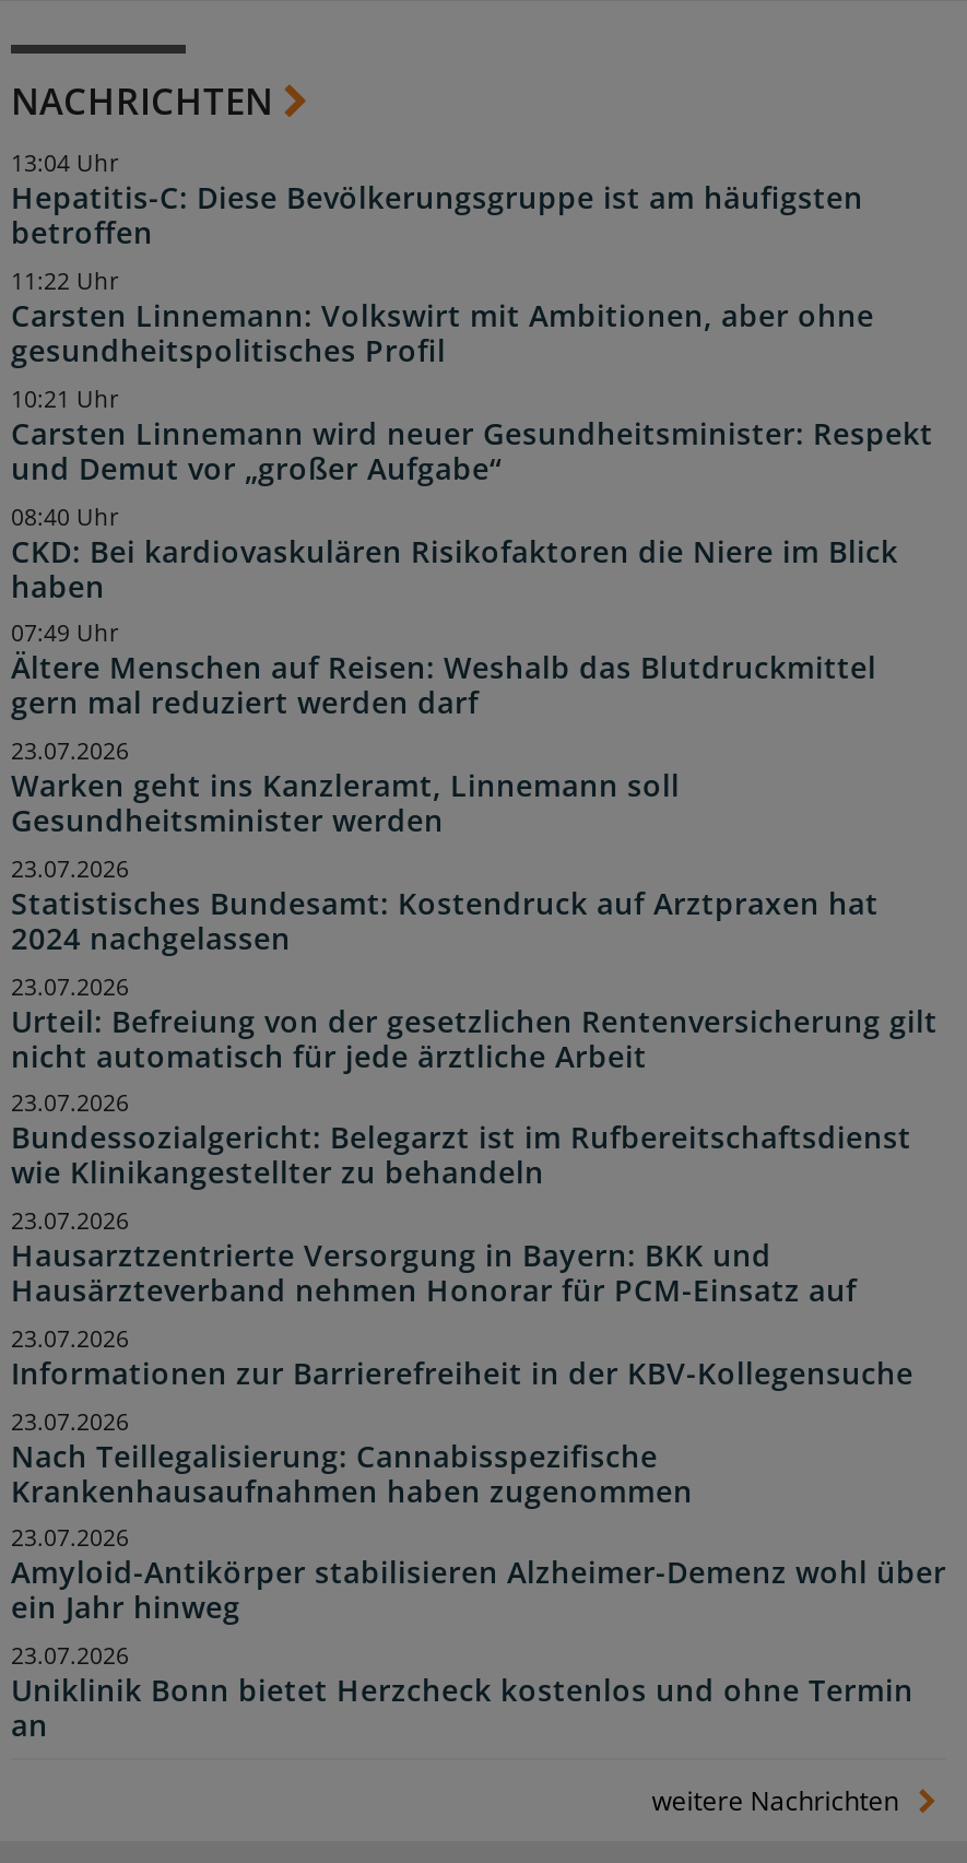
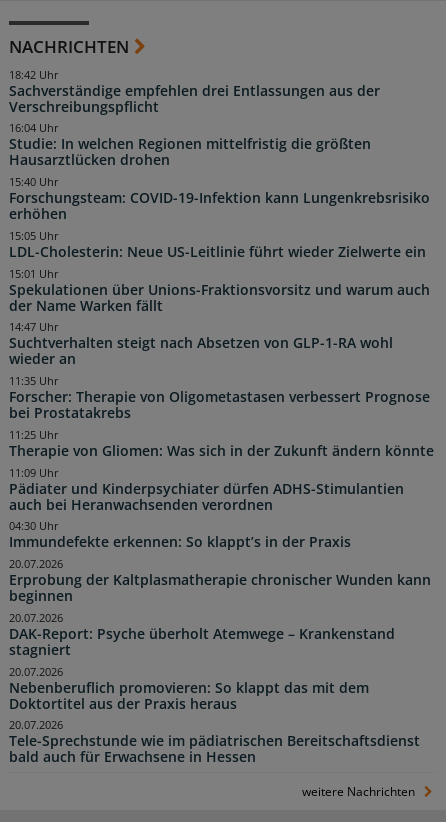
- 13:04 Uhr
+ 18:42 Uhr

- Hepatitis-C: Diese Bevölkerungsgruppe ist am häufigsten
- betroffen
+ Sachverständige empfehlen drei Entlassungen aus der
+ Verschreibungspflicht

- 11:22 Uhr
+ 16:04 Uhr

- Carsten Linnemann: Volkswirt mit Ambitionen, aber ohne
- gesundheitspolitisches Profil
+ Studie: In welchen Regionen mittelfristig die größten
+ Hausarztlücken drohen

- 10:21 Uhr
+ 15:40 Uhr

- Carsten Linnemann wird neuer Gesundheitsminister: Respekt
- und Demut vor „großer Aufgabe“
+ Forschungsteam: COVID-19-Infektion kann Lungenkrebsrisiko
+ erhöhen

- 08:40 Uhr
+ 15:05 Uhr

- CKD: Bei kardiovaskulären Risikofaktoren die Niere im Blick
- haben
+ LDL-Cholesterin: Neue US-Leitlinie führt wieder Zielwerte ein

- 07:49 Uhr
+ 15:01 Uhr

- Ältere Menschen auf Reisen: Weshalb das Blutdruckmittel
- gern mal reduziert werden darf
+ Spekulationen über Unions-Fraktionsvorsitz und warum auch
+ der Name Warken fällt

- 23.07.2026
+ 14:47 Uhr

- Warken geht ins Kanzleramt, Linnemann soll
- Gesundheitsminister werden
+ Suchtverhalten steigt nach Absetzen von GLP-1-RA wohl
+ wieder an

- 23.07.2026
+ 11:35 Uhr

- Statistisches Bundesamt: Kostendruck auf Arztpraxen hat
- 2024 nachgelassen
+ Forscher: Therapie von Oligometastasen verbessert Prognose
+ bei Prostatakrebs

- 23.07.2026
+ 11:25 Uhr

- Urteil: Befreiung von der gesetzlichen Rentenversicherung gilt
- nicht automatisch für jede ärztliche Arbeit
+ Therapie von Gliomen: Was sich in der Zukunft ändern könnte

- 23.07.2026
+ 11:09 Uhr

- Bundessozialgericht: Belegarzt ist im Rufbereitschaftsdienst
- wie Klinikangestellter zu behandeln
+ Pädiater und Kinderpsychiater dürfen ADHS-Stimulantien
+ auch bei Heranwachsenden verordnen

- 23.07.2026
+ 04:30 Uhr

- Hausarztzentrierte Versorgung in Bayern: BKK und
- Hausärzteverband nehmen Honorar für PCM-Einsatz auf
+ Immundefekte erkennen: So klappt’s in der Praxis

- 23.07.2026
+ 20.07.2026

- Informationen zur Barrierefreiheit in der KBV-Kollegensuche
+ Erprobung der Kaltplasmatherapie chronischer Wunden kann
+ beginnen

- 23.07.2026
+ 20.07.2026

- Nach Teillegalisierung: Cannabisspezifische
- Krankenhausaufnahmen haben zugenommen
+ DAK-Report: Psyche überholt Atemwege – Krankenstand
+ stagniert

- 23.07.2026
+ 20.07.2026

- Amyloid-Antikörper stabilisieren Alzheimer-Demenz wohl über
- ein Jahr hinweg
+ Nebenberuflich promovieren: So klappt das mit dem
+ Doktortitel aus der Praxis heraus

- 23.07.2026
+ 20.07.2026

- Uniklinik Bonn bietet Herzcheck kostenlos und ohne Termin
- an
+ Tele-Sprechstunde wie im pädiatrischen Bereitschaftsdienst
+ bald auch für Erwachsene in Hessen
